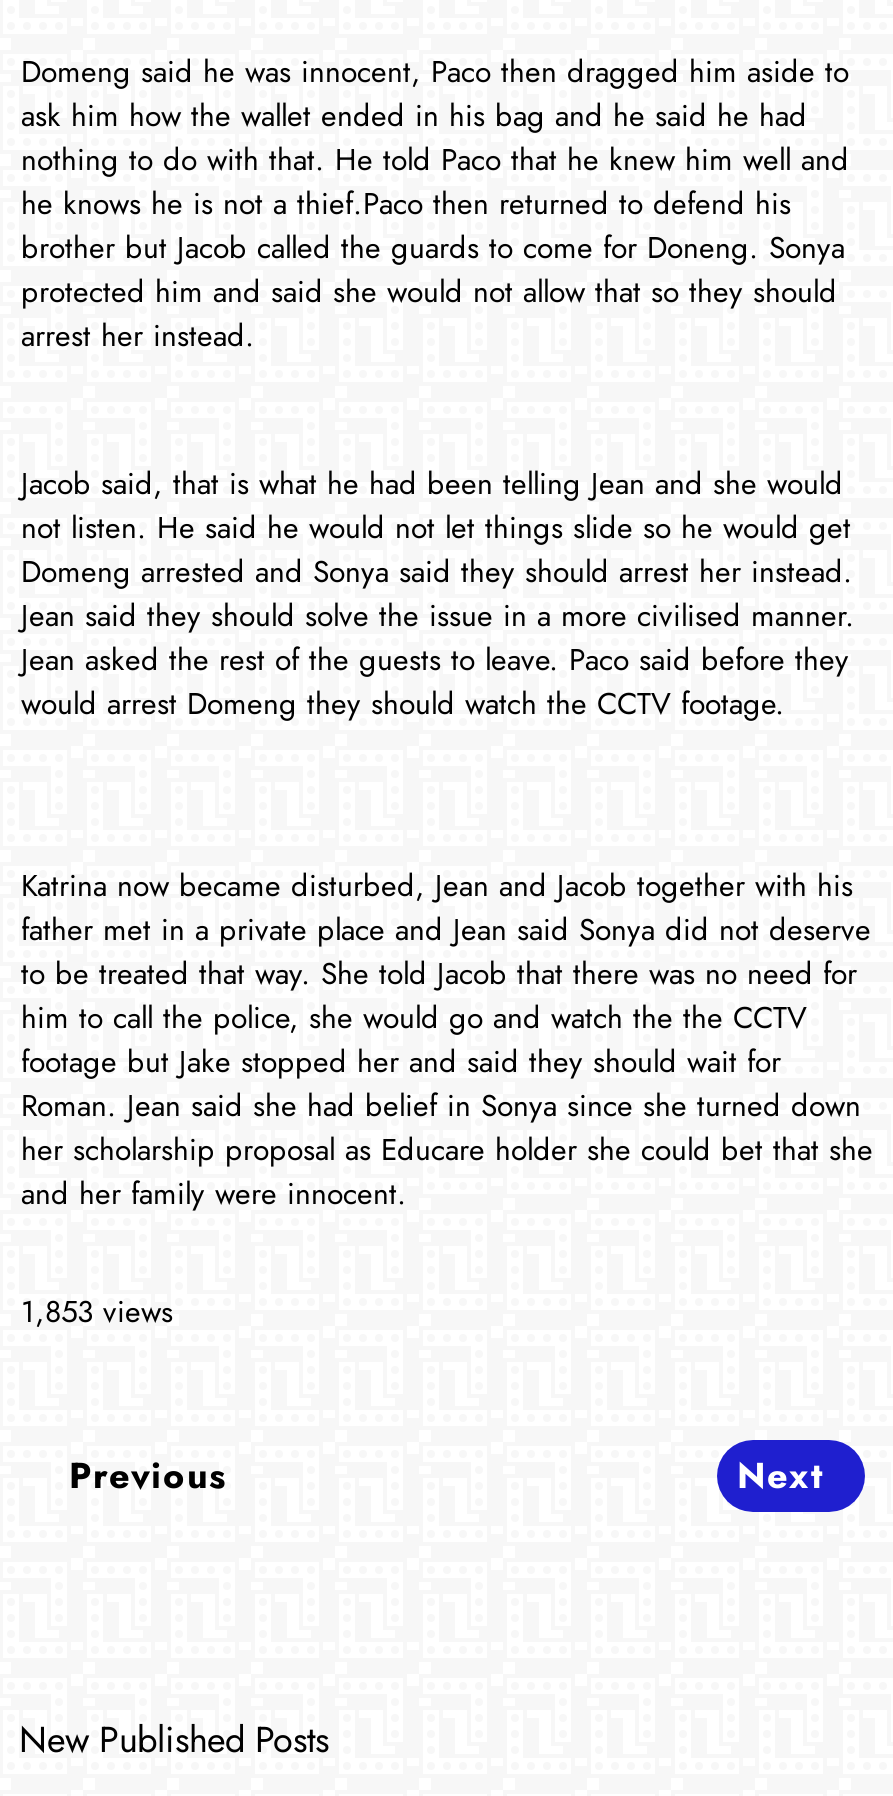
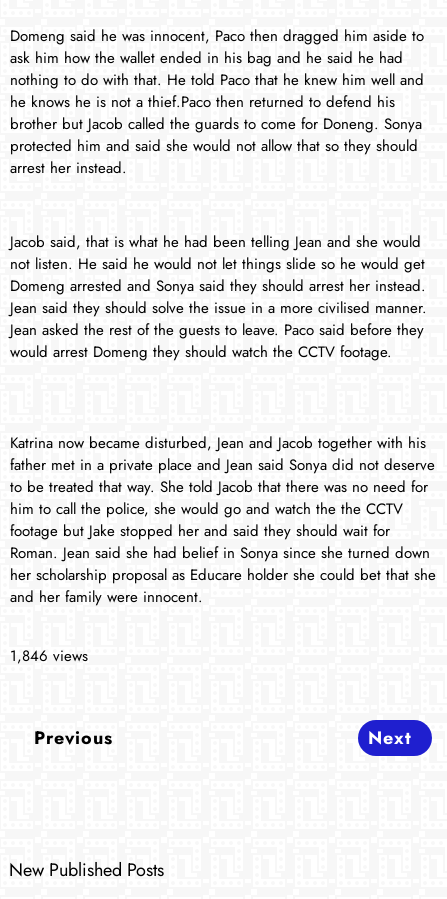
- 1,853 views
+ 1,846 views
